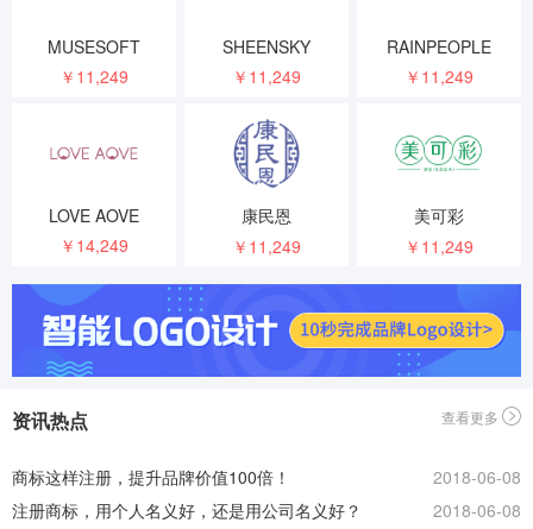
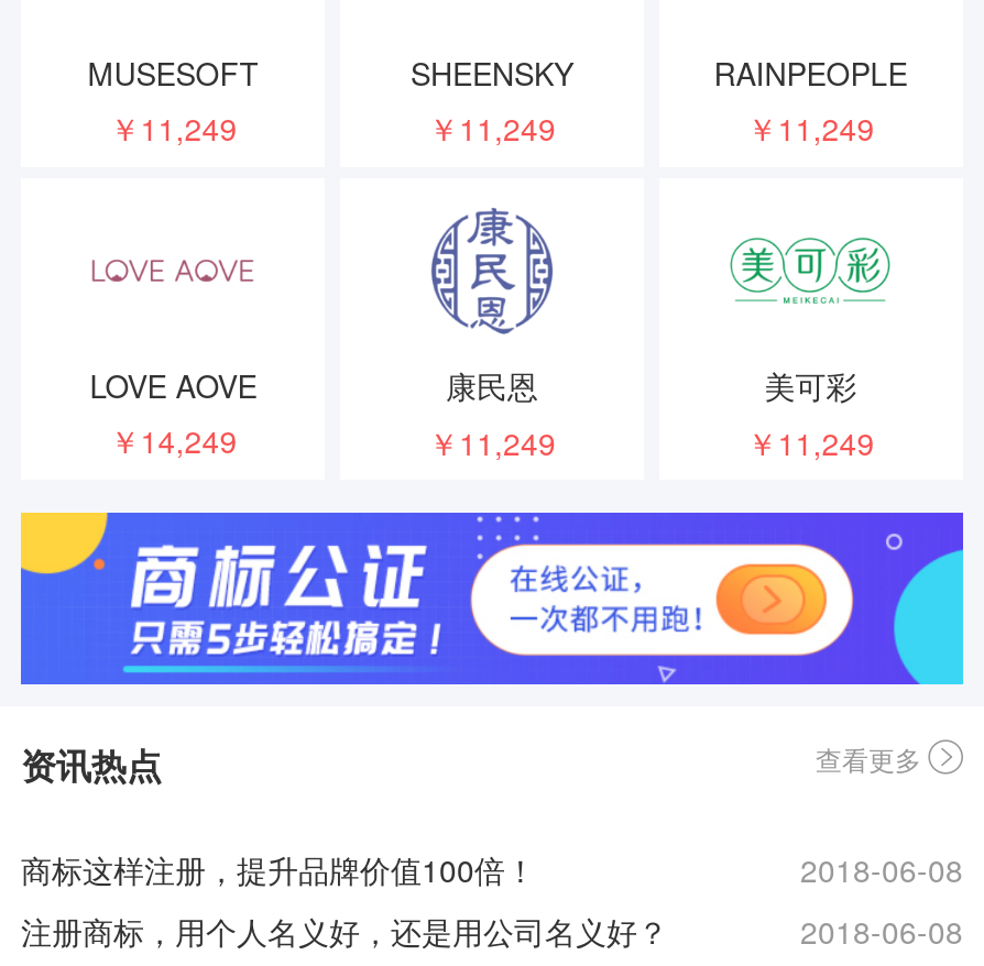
- [image]
+ [image]
